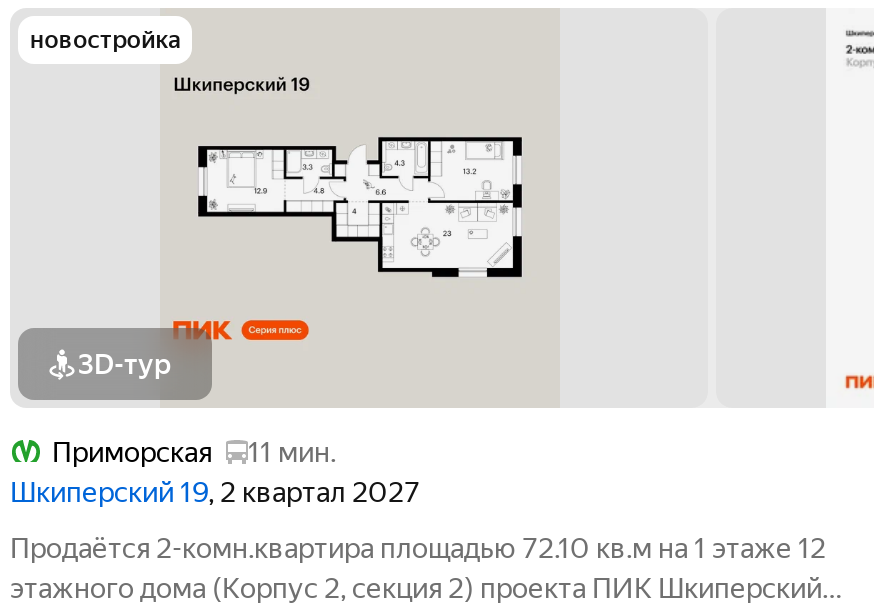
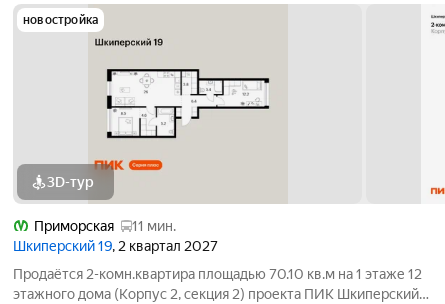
- [image]
+ [image]

- Продаётся 2-комн.квартира площадью 72.10 кв.м на 1 этаже 12
+ Продаётся 2-комн.квартира площадью 70.10 кв.м на 1 этаже 12
